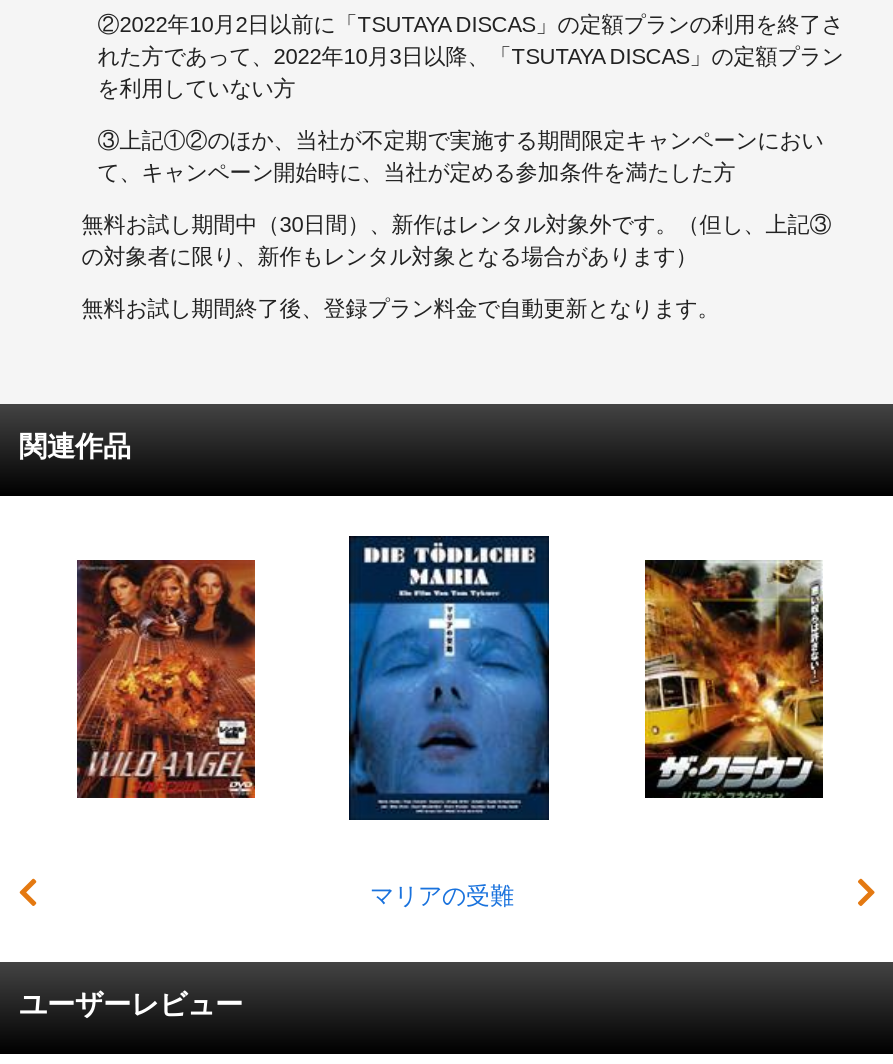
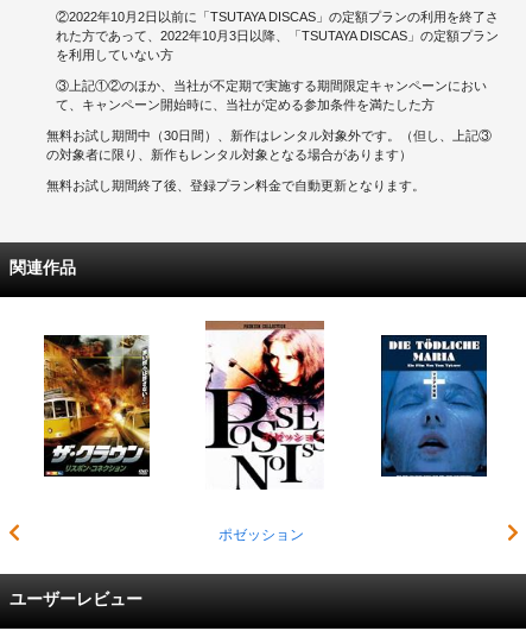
- [image]
- マリアの受難
+ [image]
+ ポゼッション

- [image]
+ [image]

- [image]
+ [image]
